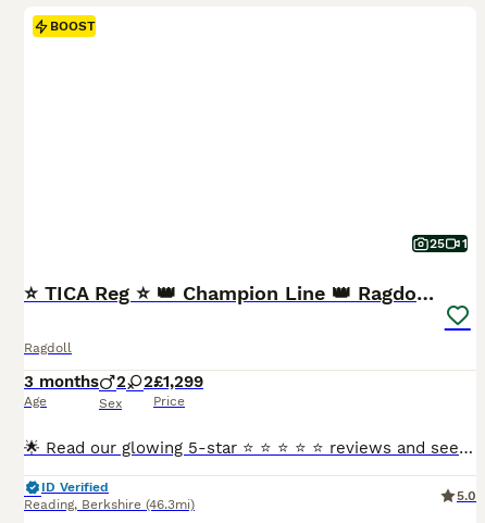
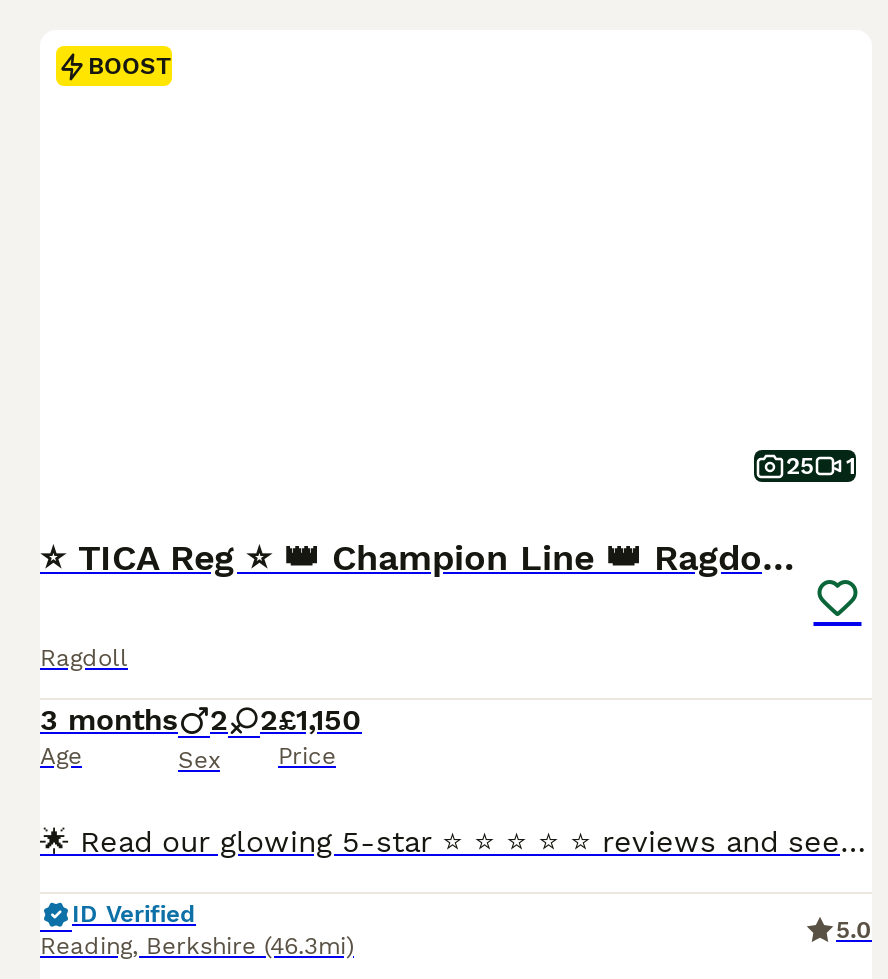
- 3 months 2 2 £1,299
+ 3 months 2 2 £1,150
